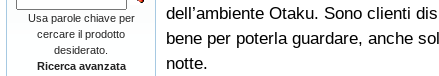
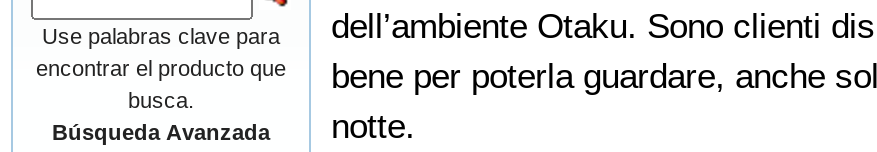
- Usa parole chiave per
- cercare il prodotto
- desiderato.
- Ricerca avanzata
+ Use palabras clave para
+ encontrar el producto que
+ busca.
+ Búsqueda Avanzada
